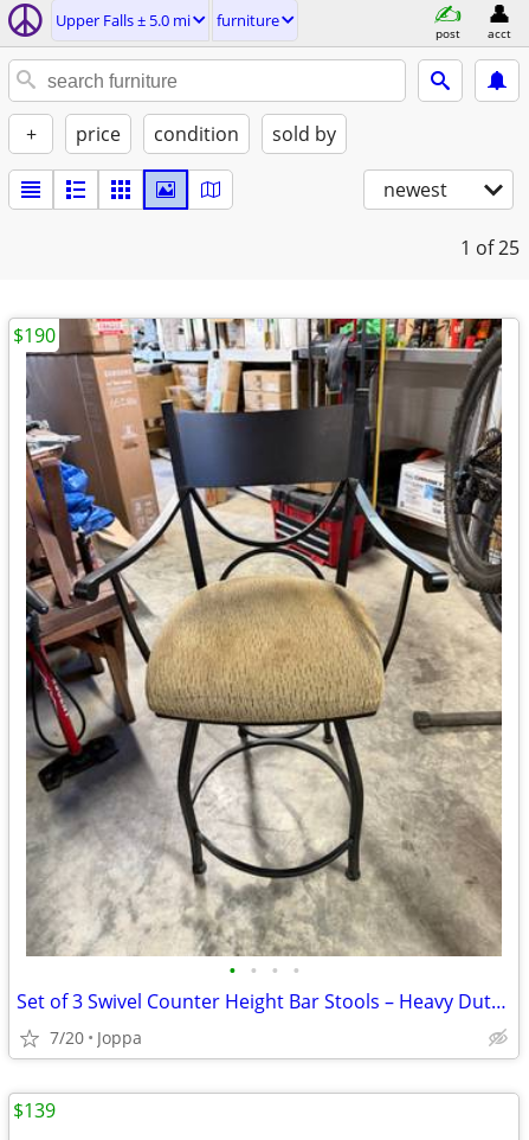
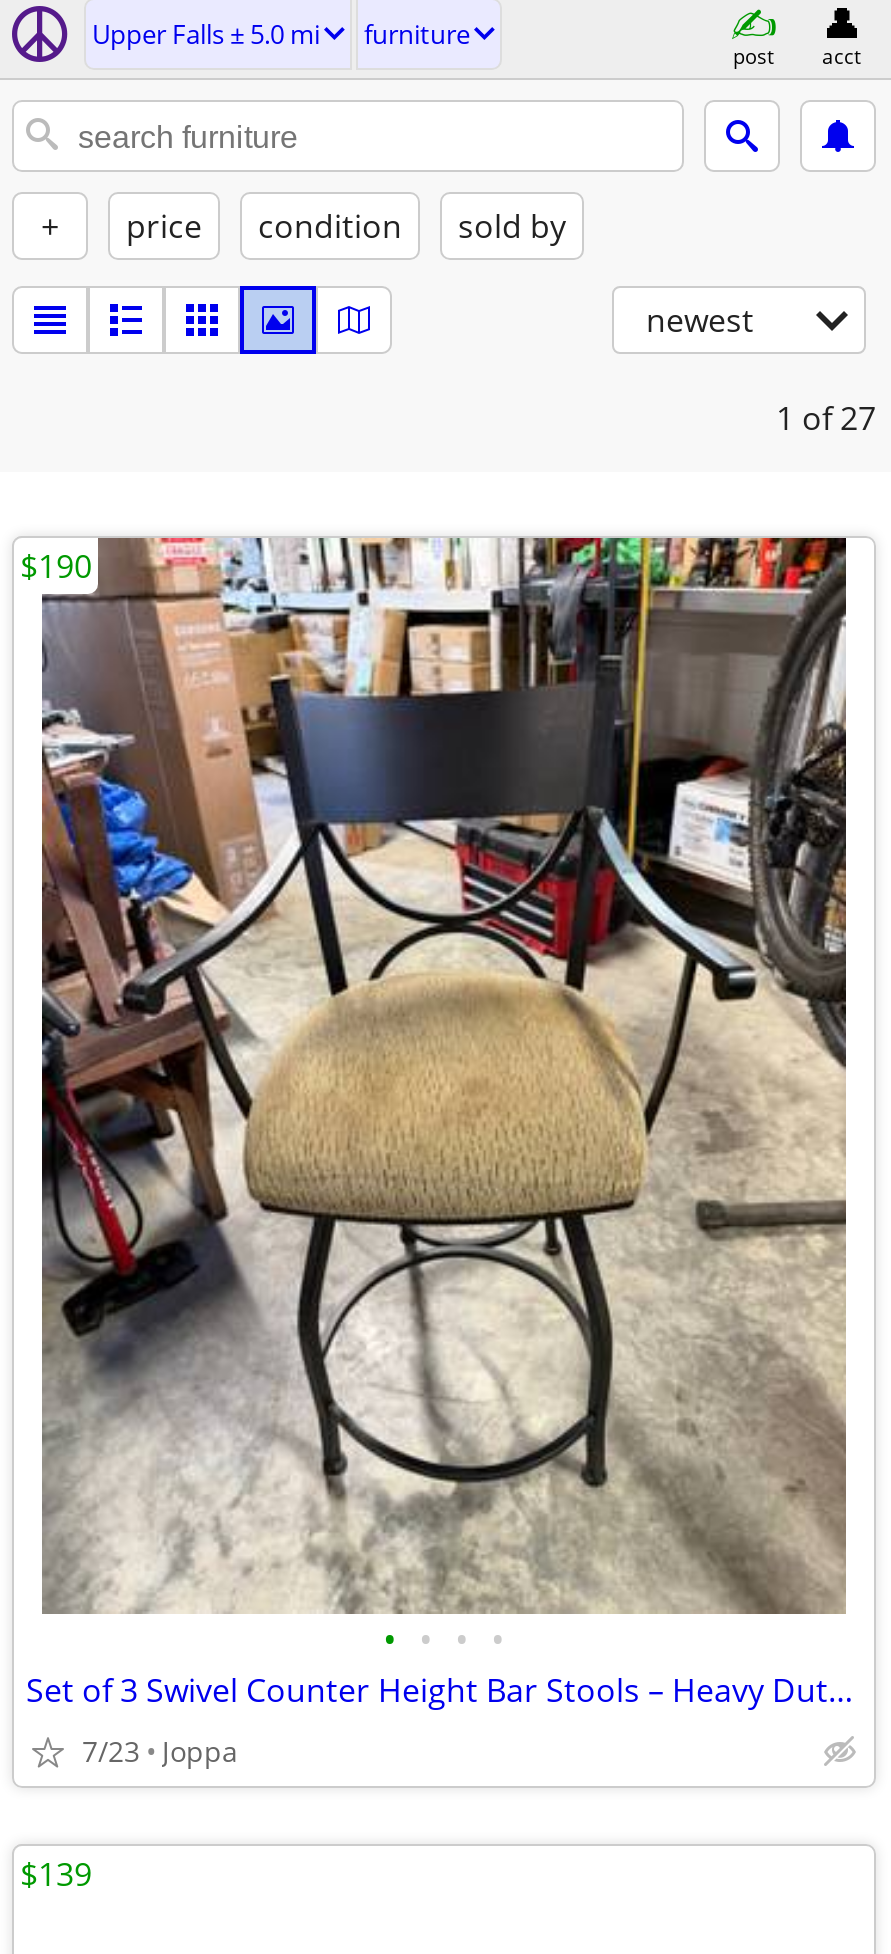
- 1 of 25
+ 1 of 27

- 7/20 Joppa
+ 7/23 Joppa
